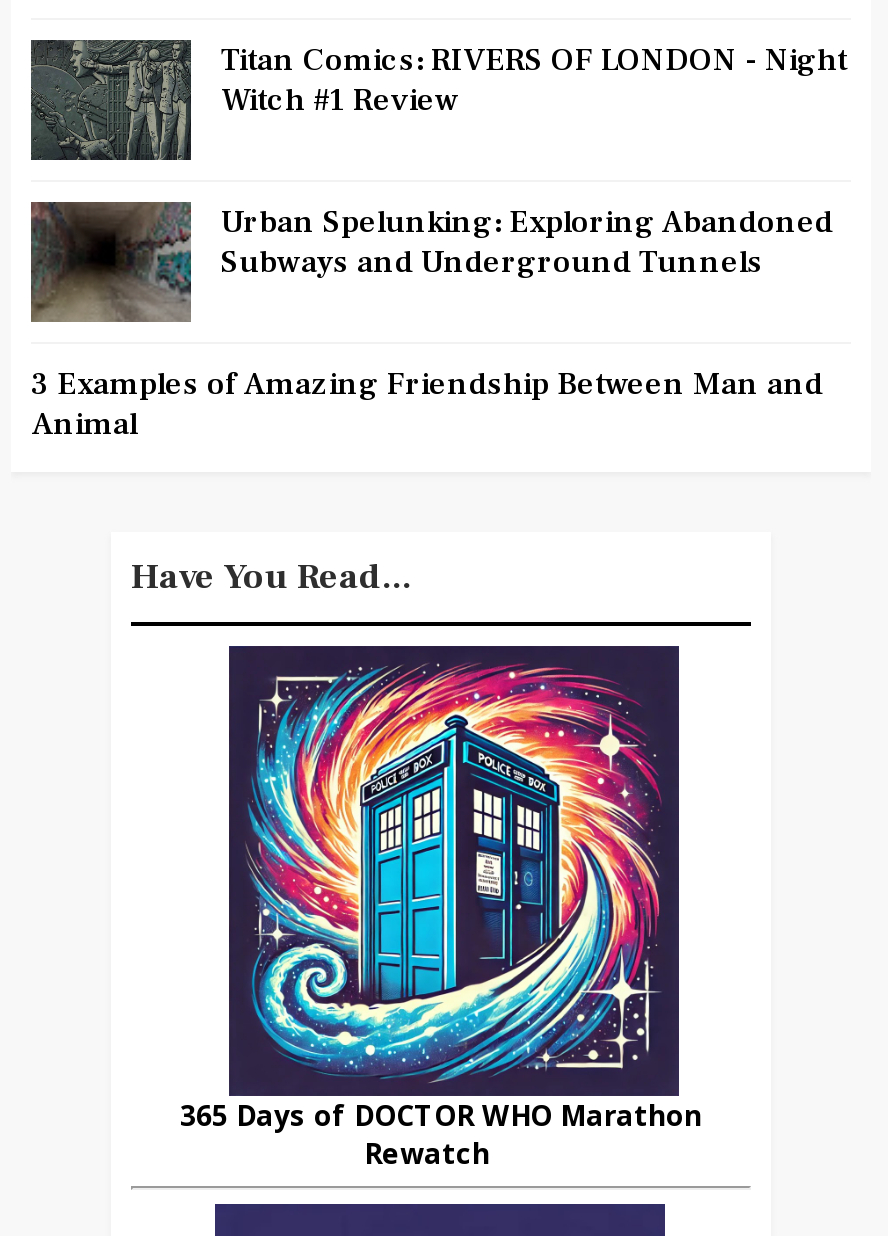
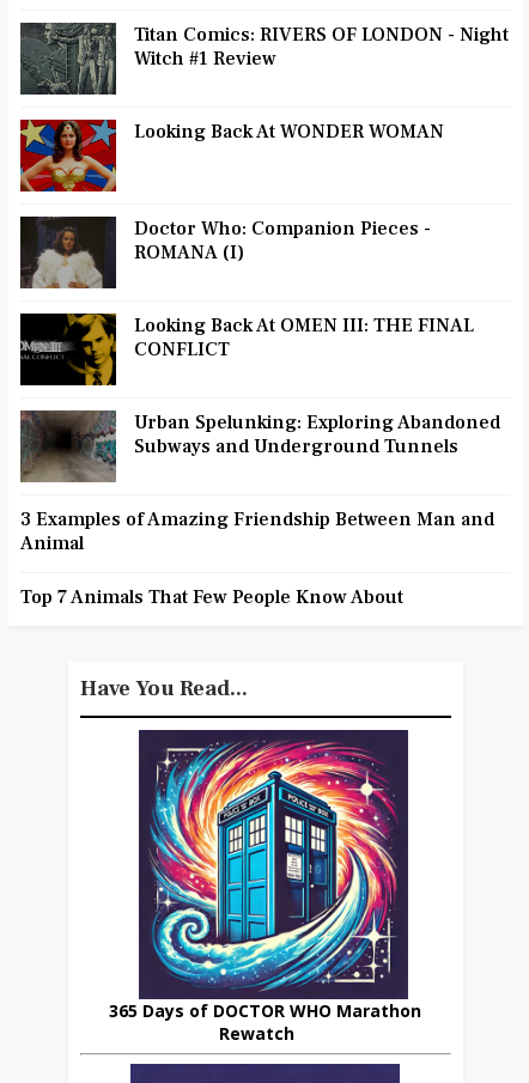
+ [image]
+ Doctor Who: Companion Pieces -
+ ROMANA (I)
+ Looking Back At OMEN III: THE FINAL
+ CONFLICT

+ [image]
+ Looking Back At WONDER WOMAN

+ [image]

+ Top 7 Animals That Few People Know About
